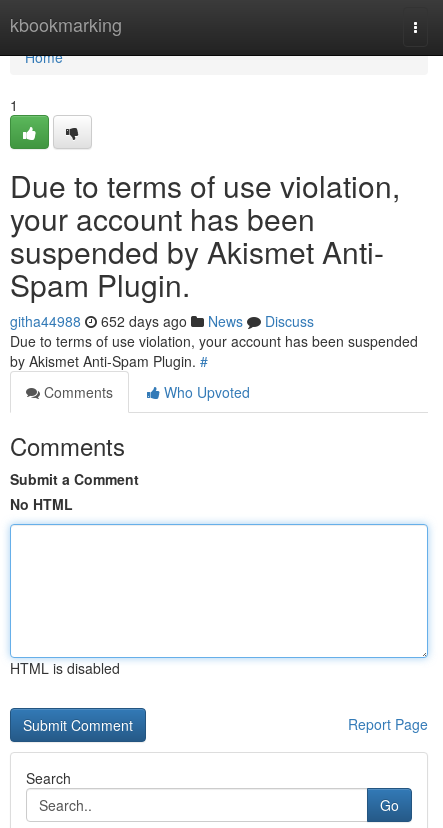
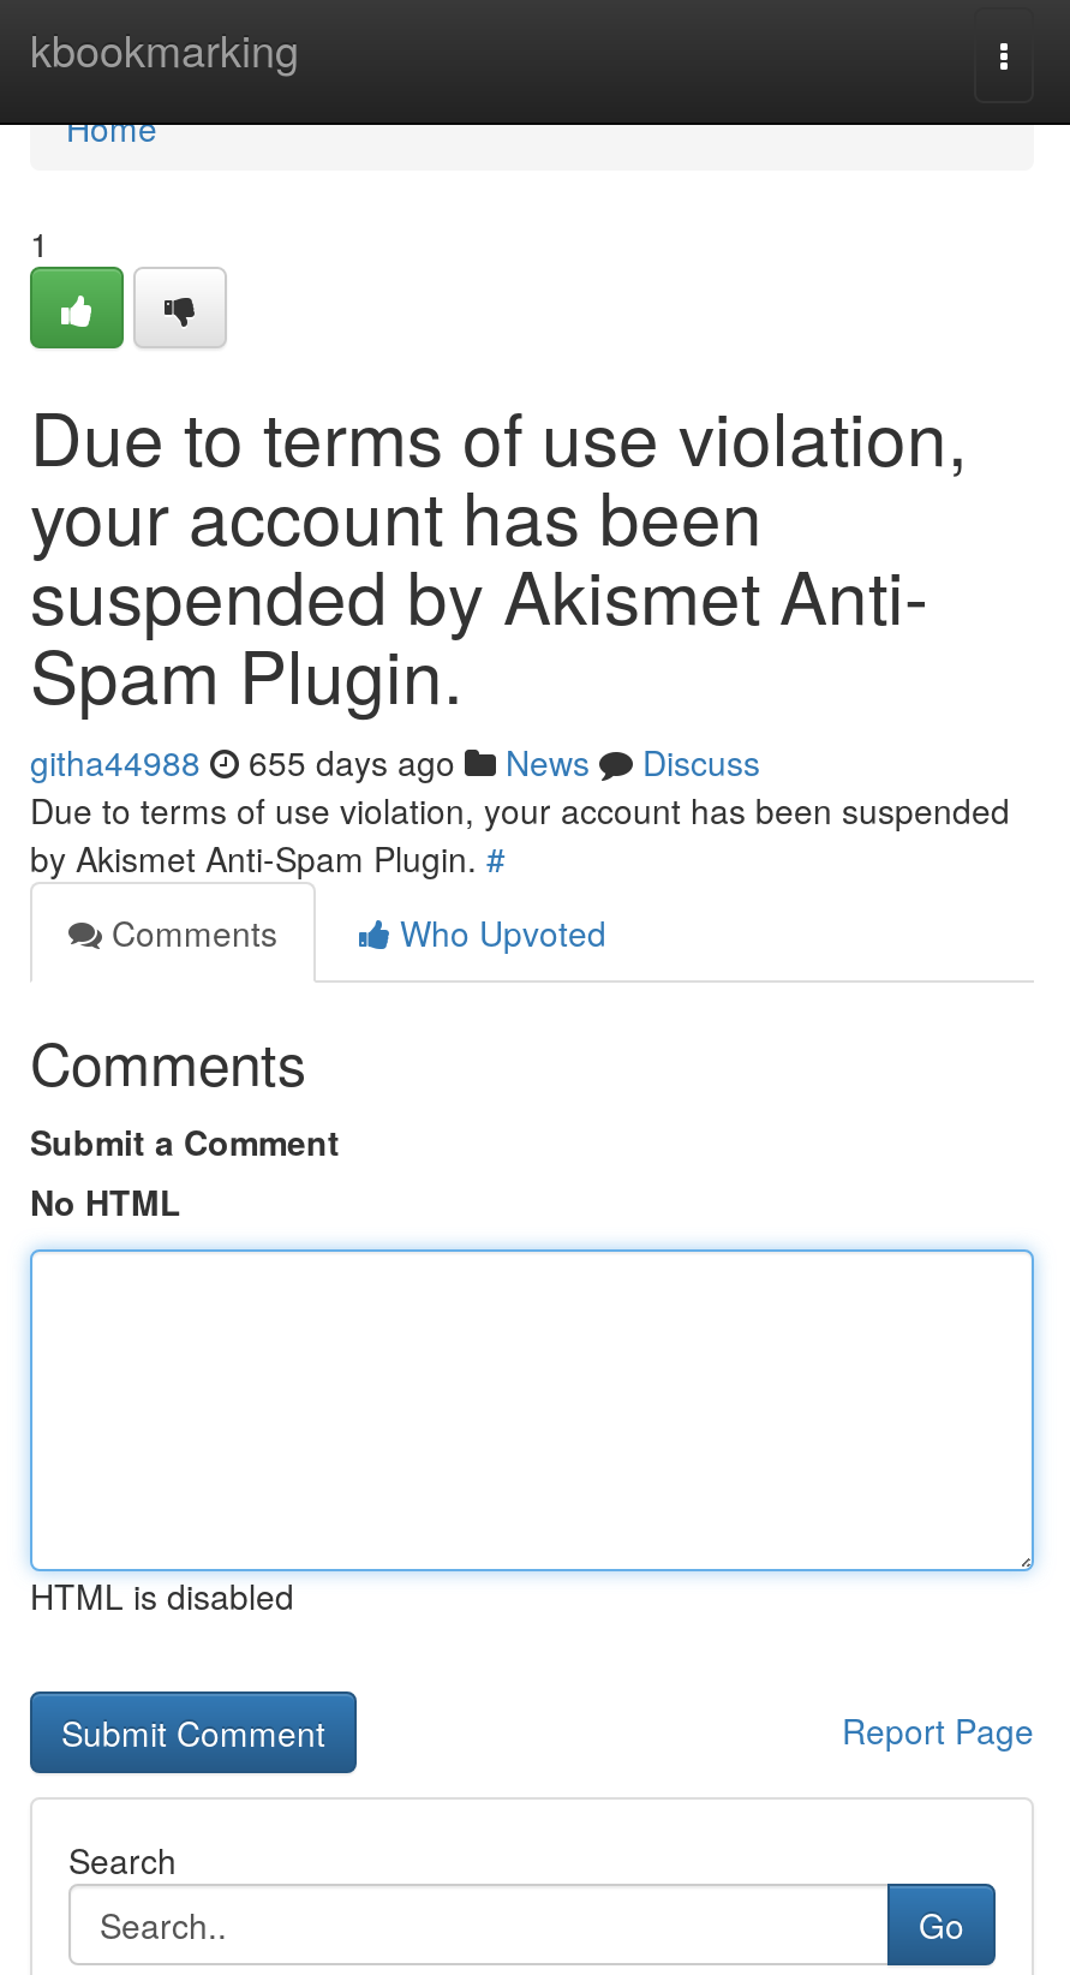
- githa44988 652 days ago News Discuss
+ githa44988 655 days ago News Discuss
